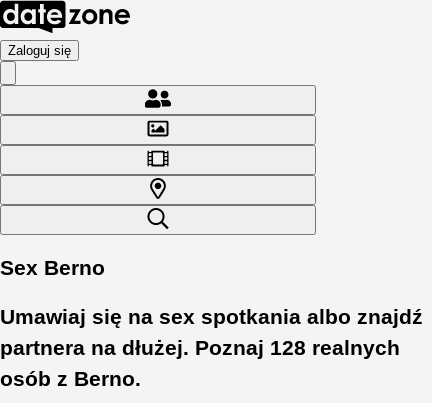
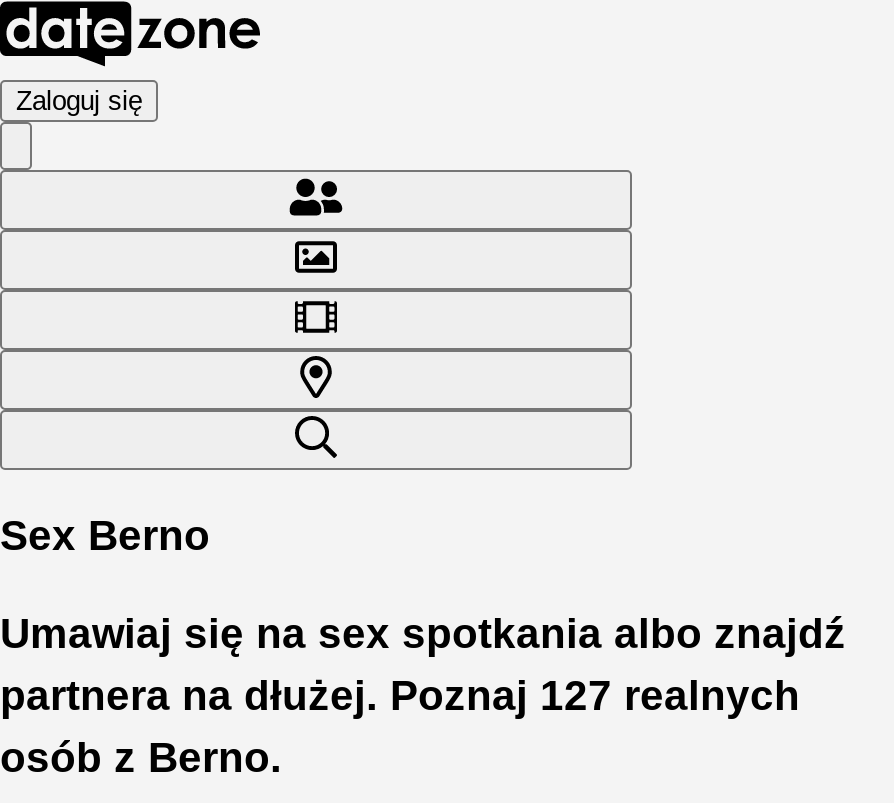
- partnera na dłużej. Poznaj 128 realnych
+ partnera na dłużej. Poznaj 127 realnych
